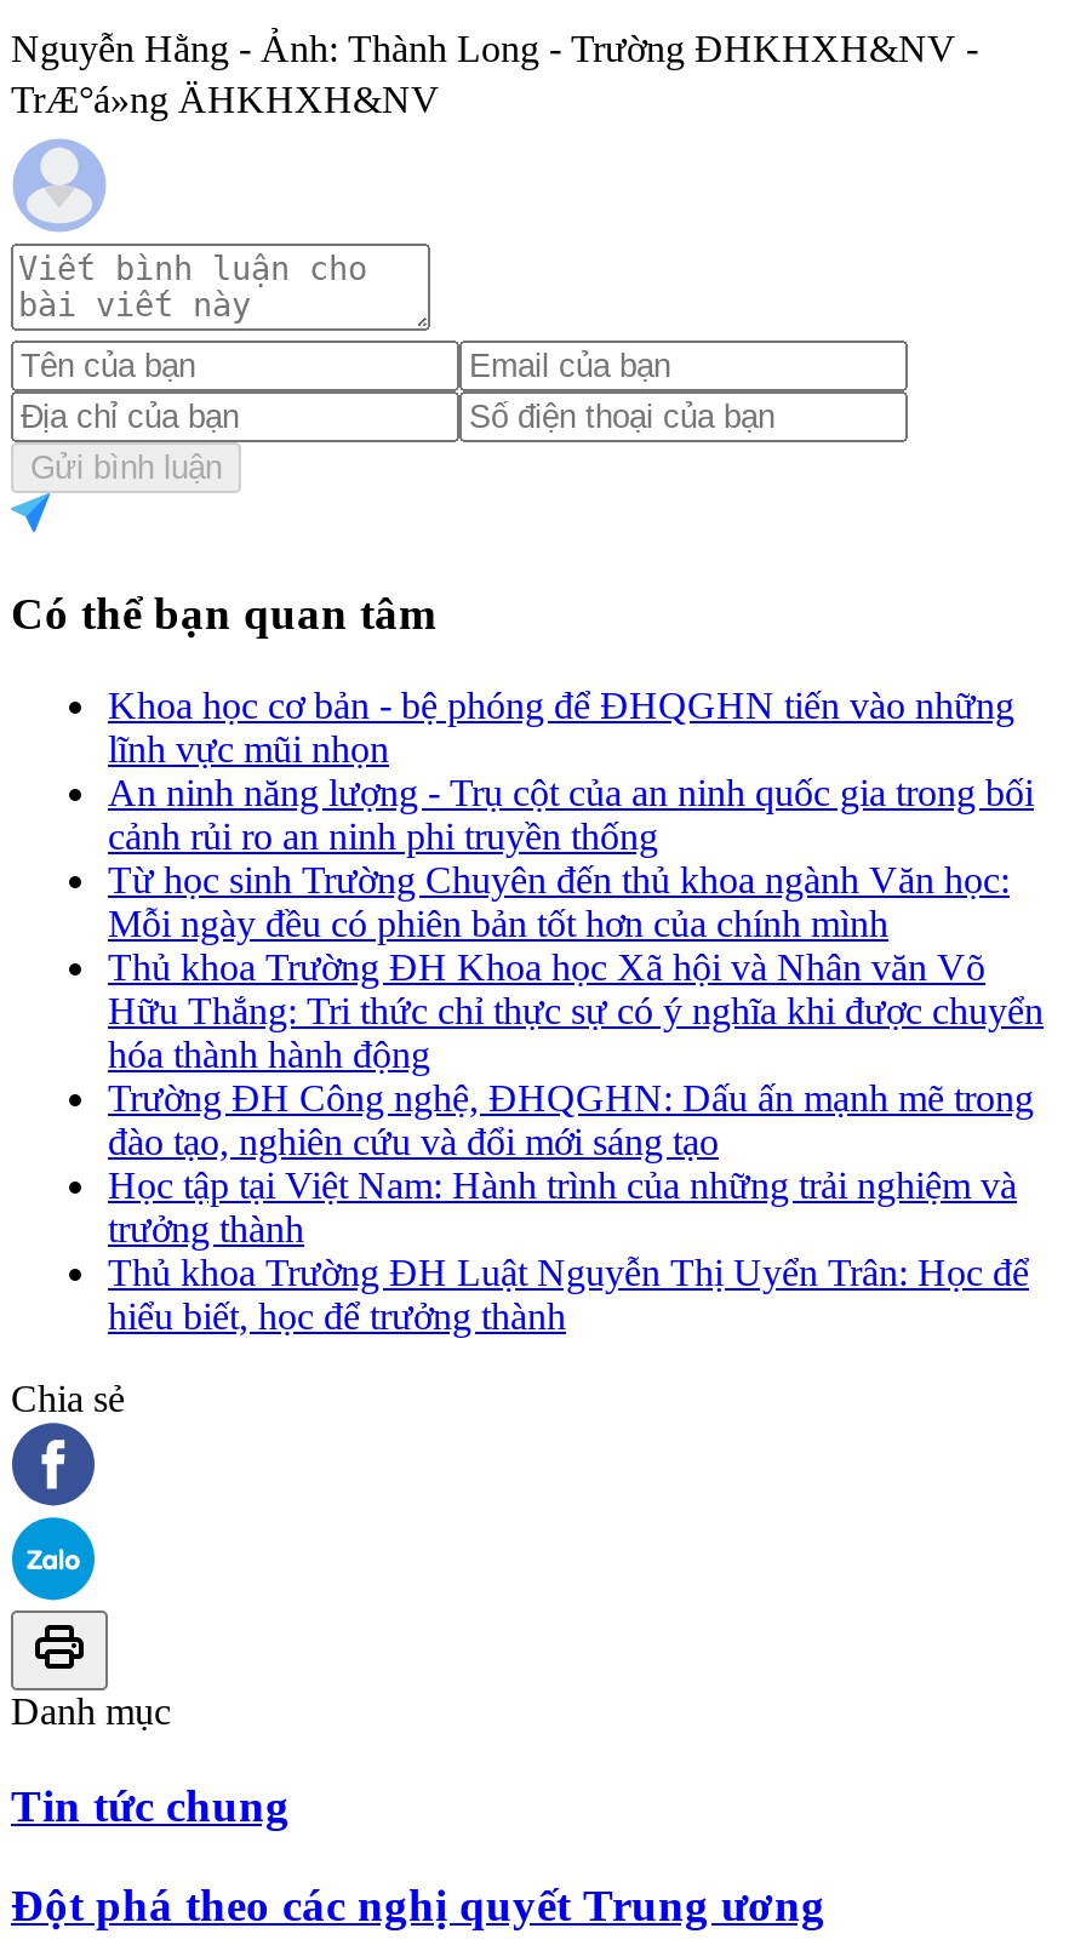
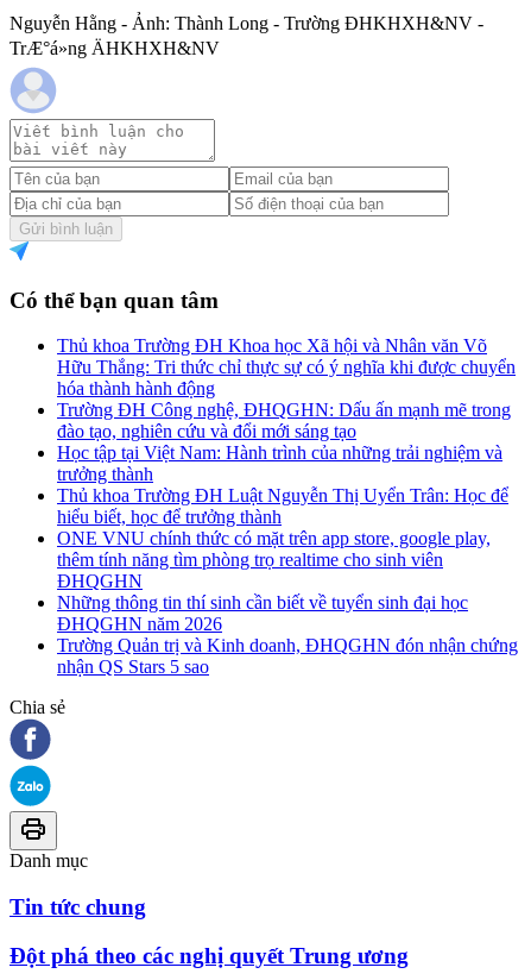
- Khoa học cơ bản - bệ phóng để ĐHQGHN tiến vào những
- lĩnh vực mũi nhọn
- An ninh năng lượng - Trụ cột của an ninh quốc gia trong bối
- cảnh rủi ro an ninh phi truyền thống
- Từ học sinh Trường Chuyên đến thủ khoa ngành Văn học:
- Mỗi ngày đều có phiên bản tốt hơn của chính mình

moved up: Thủ khoa Trường ĐH Khoa học Xã hội và Nhân văn Võ | Hữu Thắng: Tri thức chỉ thực sự có ý nghĩa khi được chuyển | hóa thành hành động | ... | Thủ khoa Trường ĐH Luật Nguyễn Thị Uyển Trân: Học để | hiểu biết, học để trưởng thành

+ ONE VNU chính thức có mặt trên app store, google play,
+ thêm tính năng tìm phòng trọ realtime cho sinh viên
+ ĐHQGHN
+ Những thông tin thí sinh cần biết về tuyển sinh đại học
+ ĐHQGHN năm 2026
+ Trường Quản trị và Kinh doanh, ĐHQGHN đón nhận chứng
+ nhận QS Stars 5 sao
